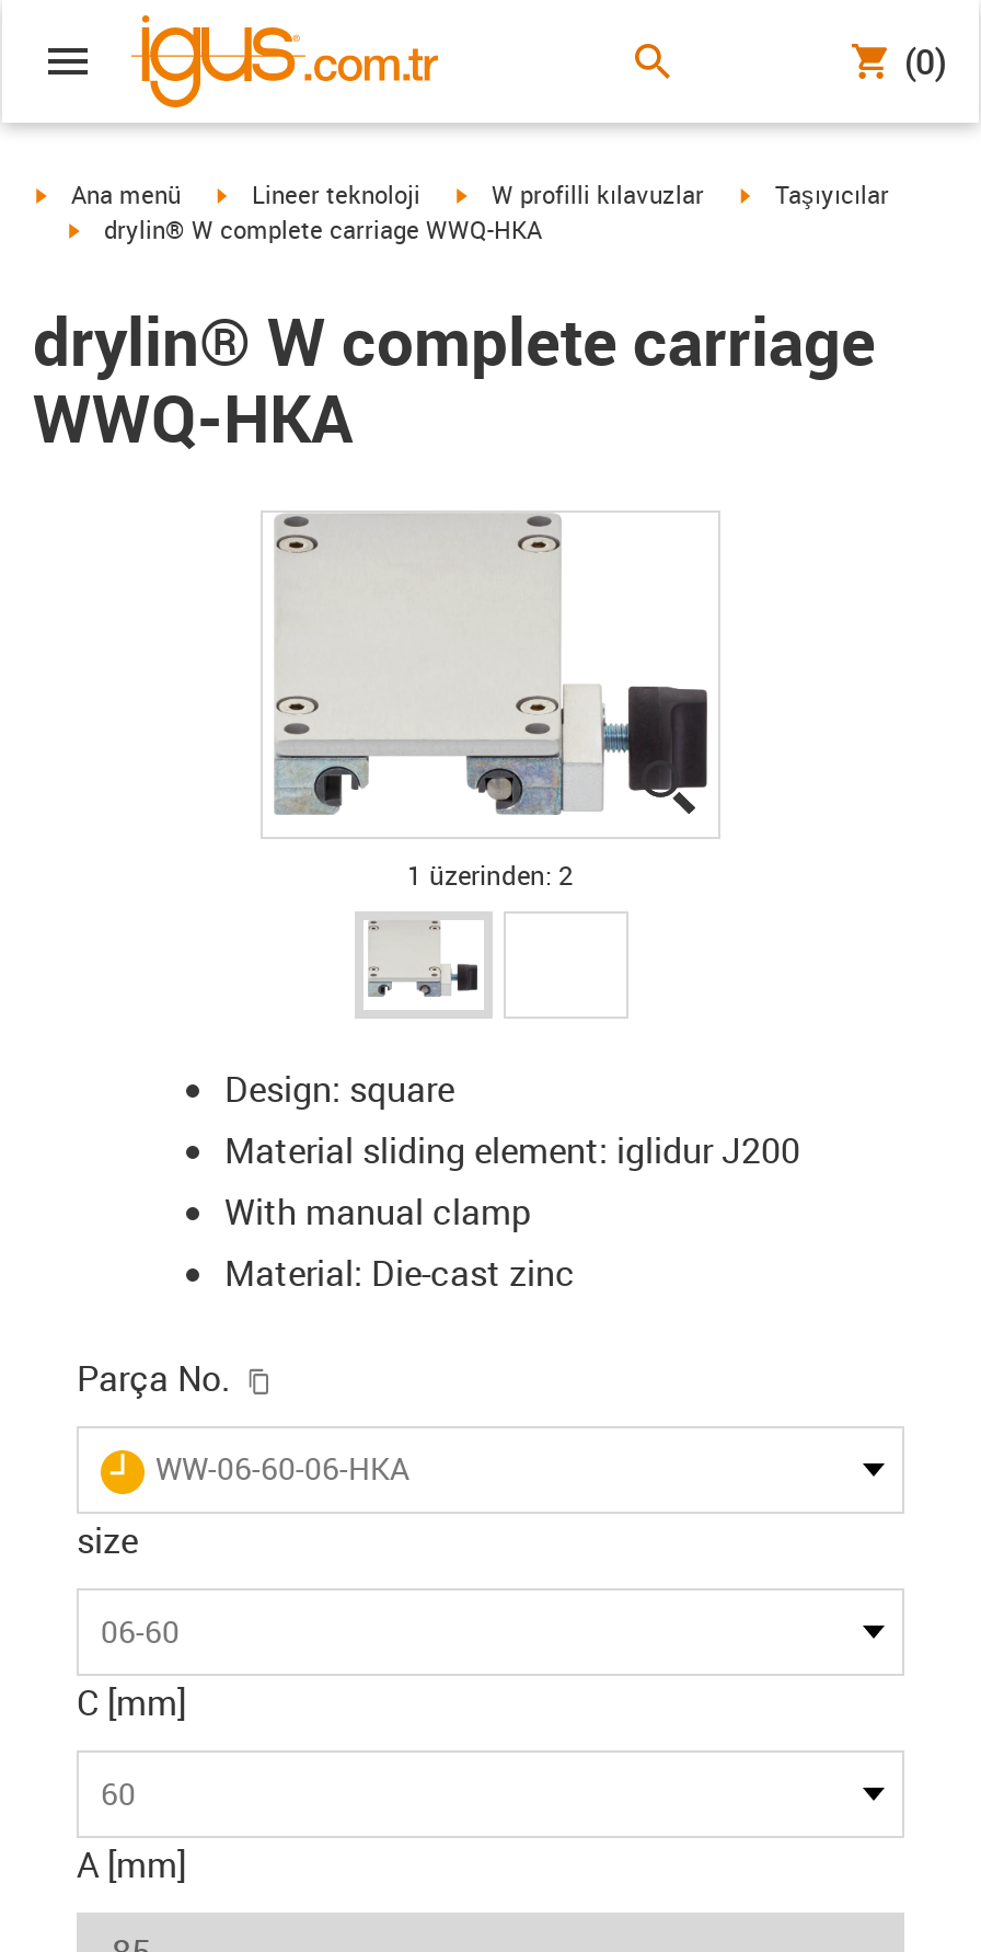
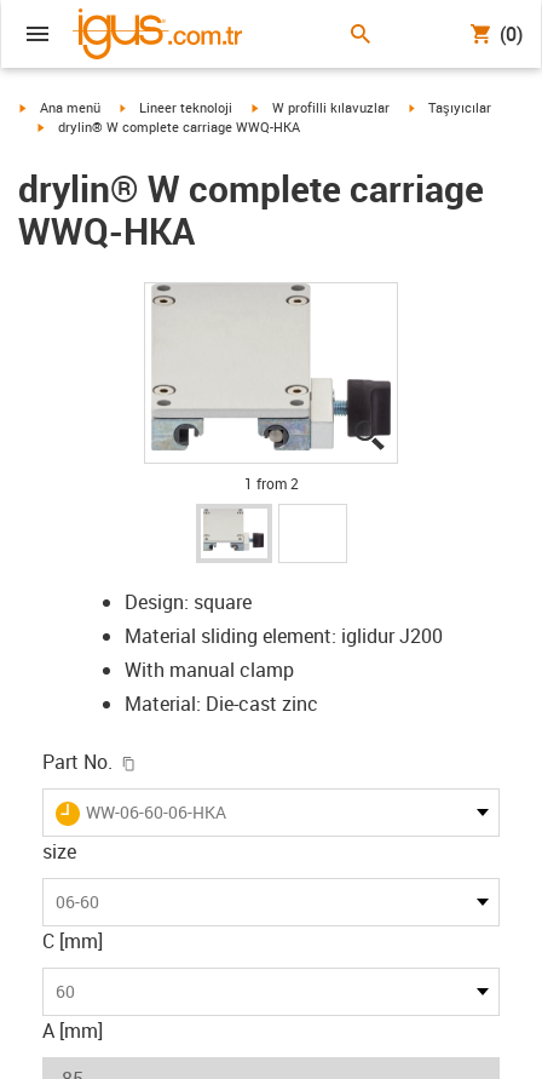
- 1 üzerinden: 2
+ 1 from 2

- Parça No.
+ Part No.
